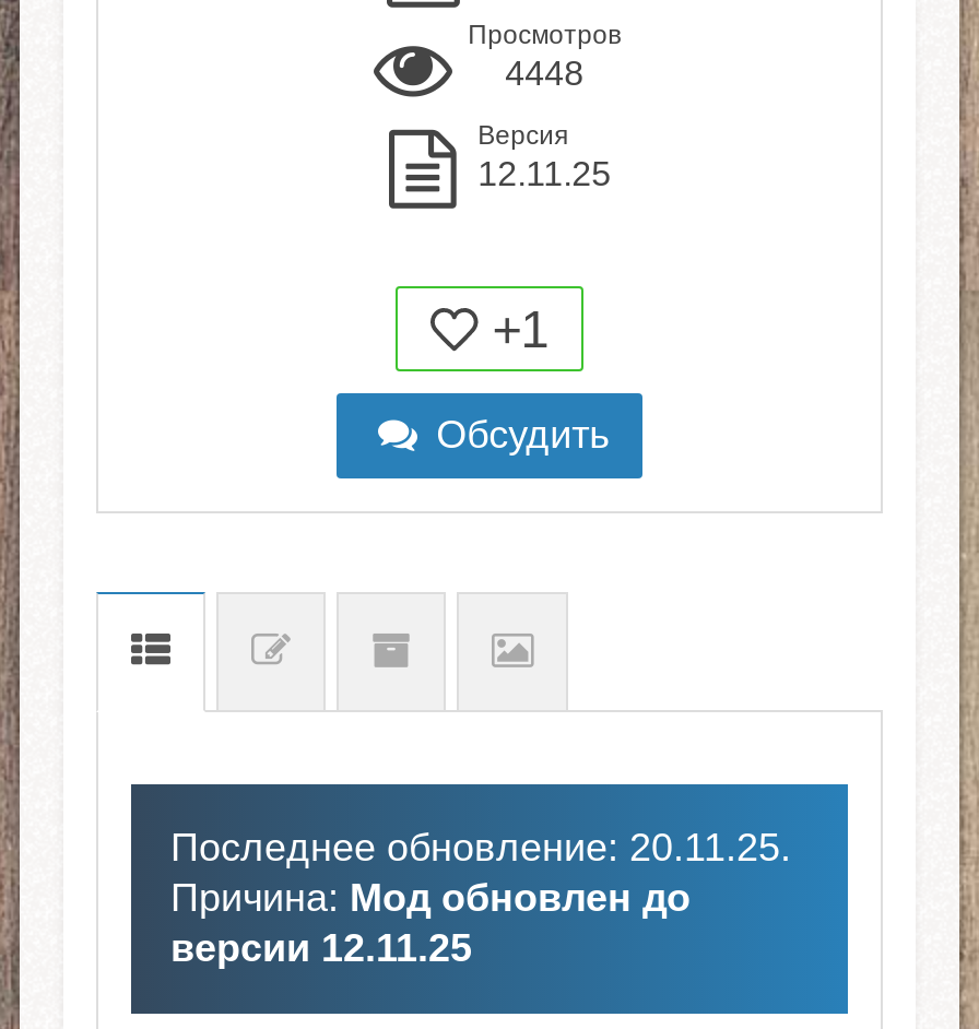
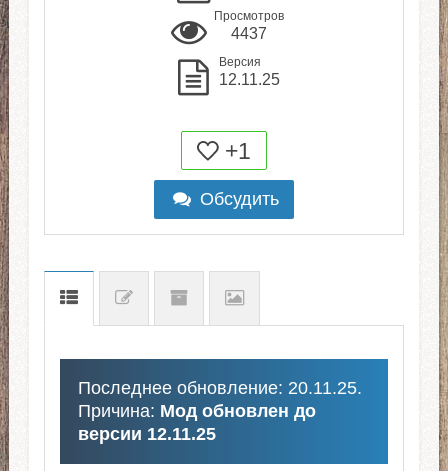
- 4448
+ 4437
